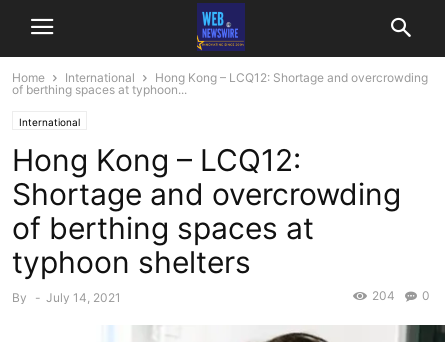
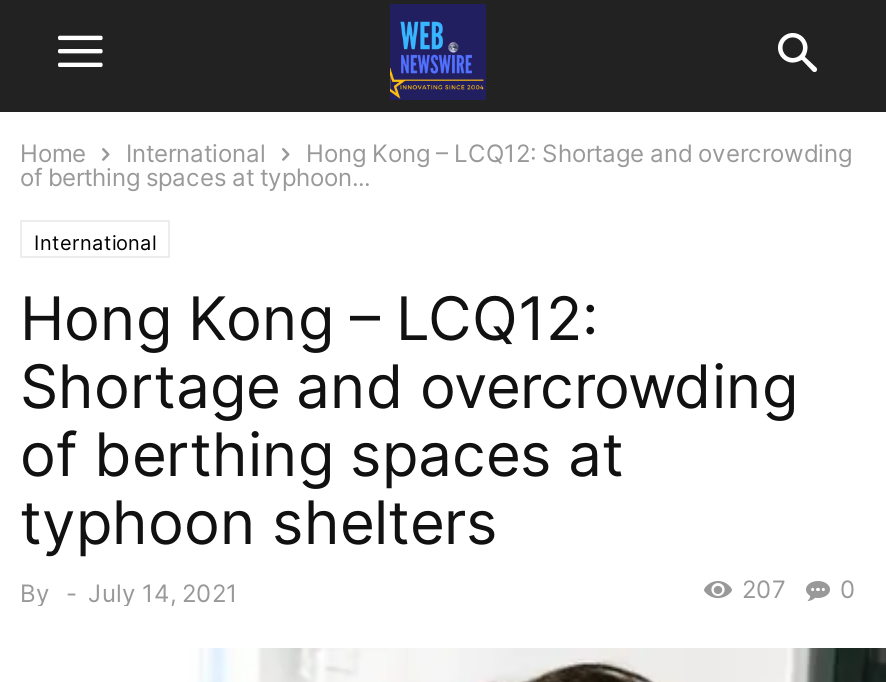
- 204 0
+ 207 0
